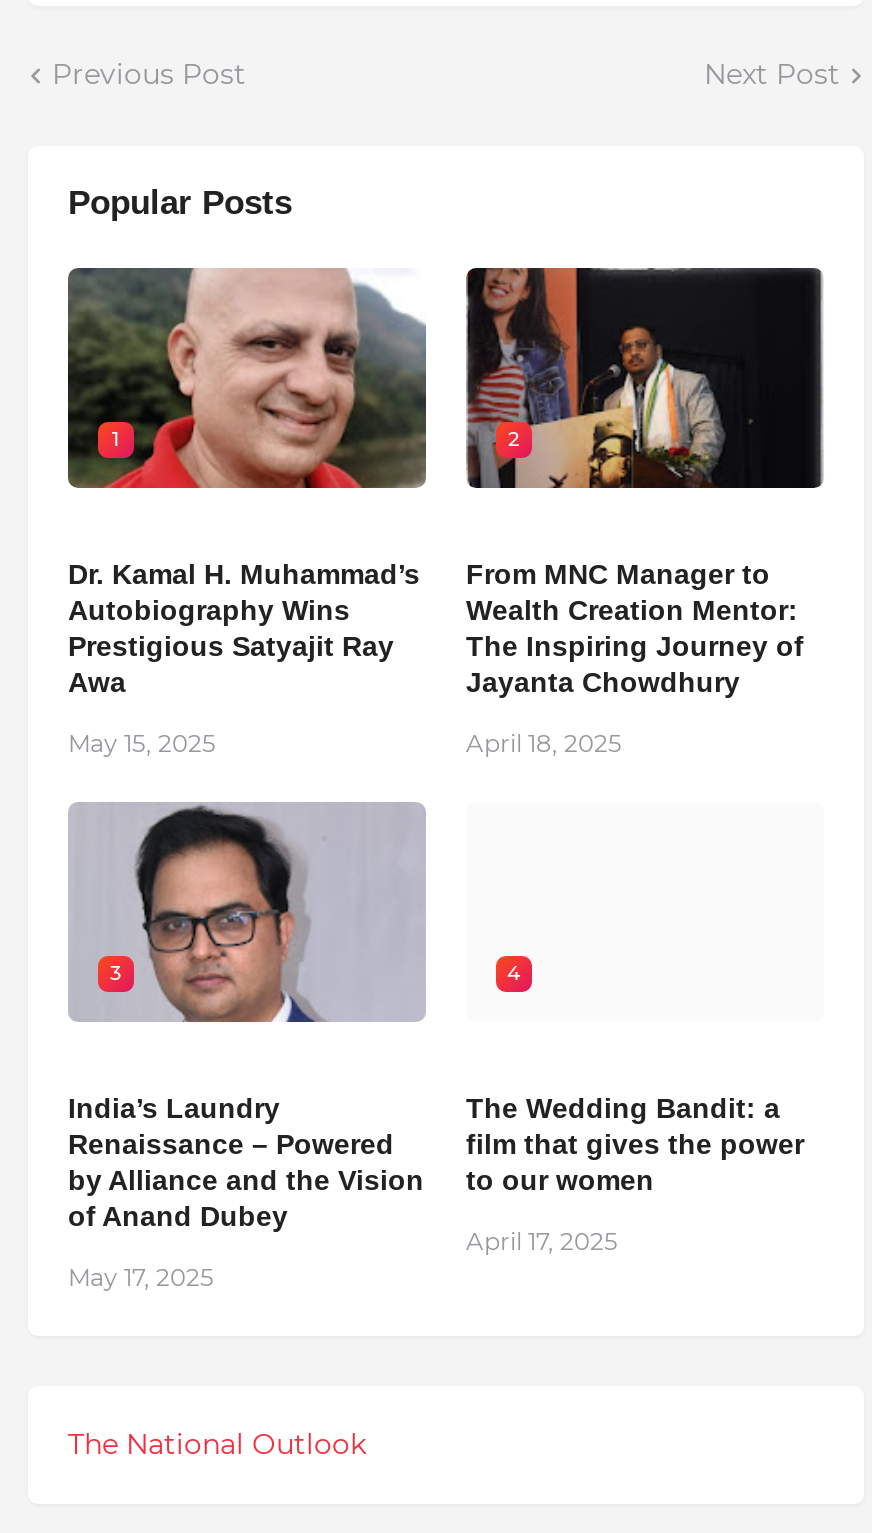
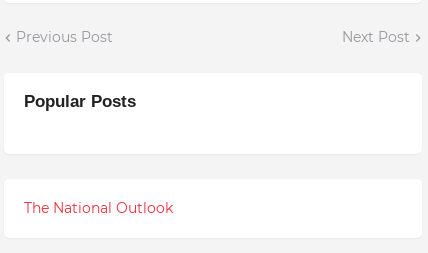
- [image]
- 1

- [image]
- 2

- Dr. Kamal H. Muhammad’s
- Autobiography Wins
- Prestigious Satyajit Ray
- Awa
- May 15, 2025

- From MNC Manager to
- Wealth Creation Mentor:
- The Inspiring Journey of
- Jayanta Chowdhury
- April 18, 2025

- [image]
- 3

- 4

- India’s Laundry
- Renaissance – Powered
- by Alliance and the Vision
- of Anand Dubey
- May 17, 2025

- The Wedding Bandit: a
- film that gives the power
- to our women
- April 17, 2025
